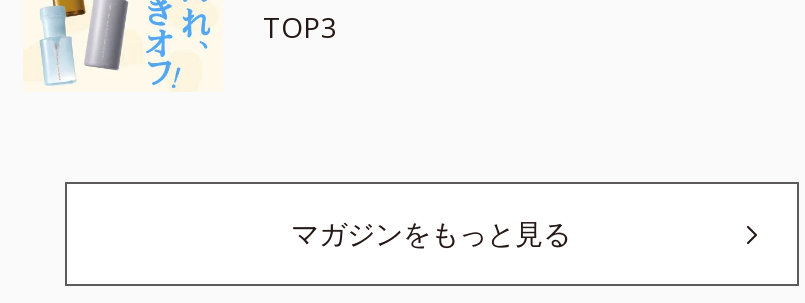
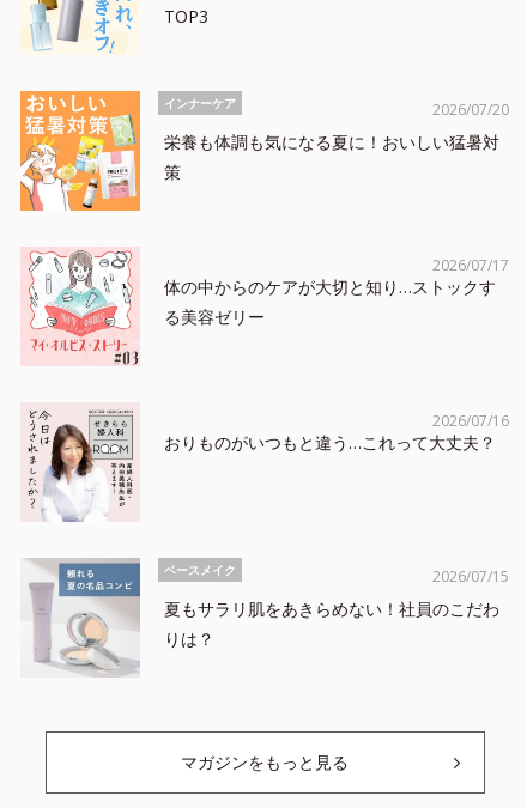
+ [image]
+ インナーケア
+ 栄養も体調も気になる夏に！おいしい猛暑対
+ 策

+ [image]
+ 体の中からのケアが大切と知り…ストックす
+ る美容ゼリー

+ [image]
+ おりものがいつもと違う…これって大丈夫？

+ [image]
+ ベースメイク
+ 夏もサラリ肌をあきらめない！社員のこだわ
+ りは？

+ 2026/07/20

+ 2026/07/17

+ 2026/07/16

+ 2026/07/15
